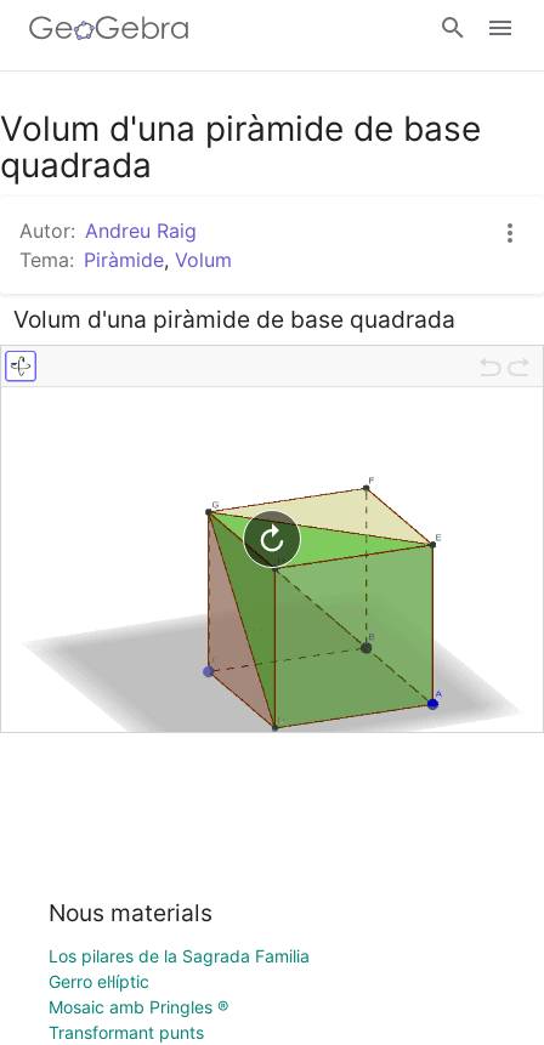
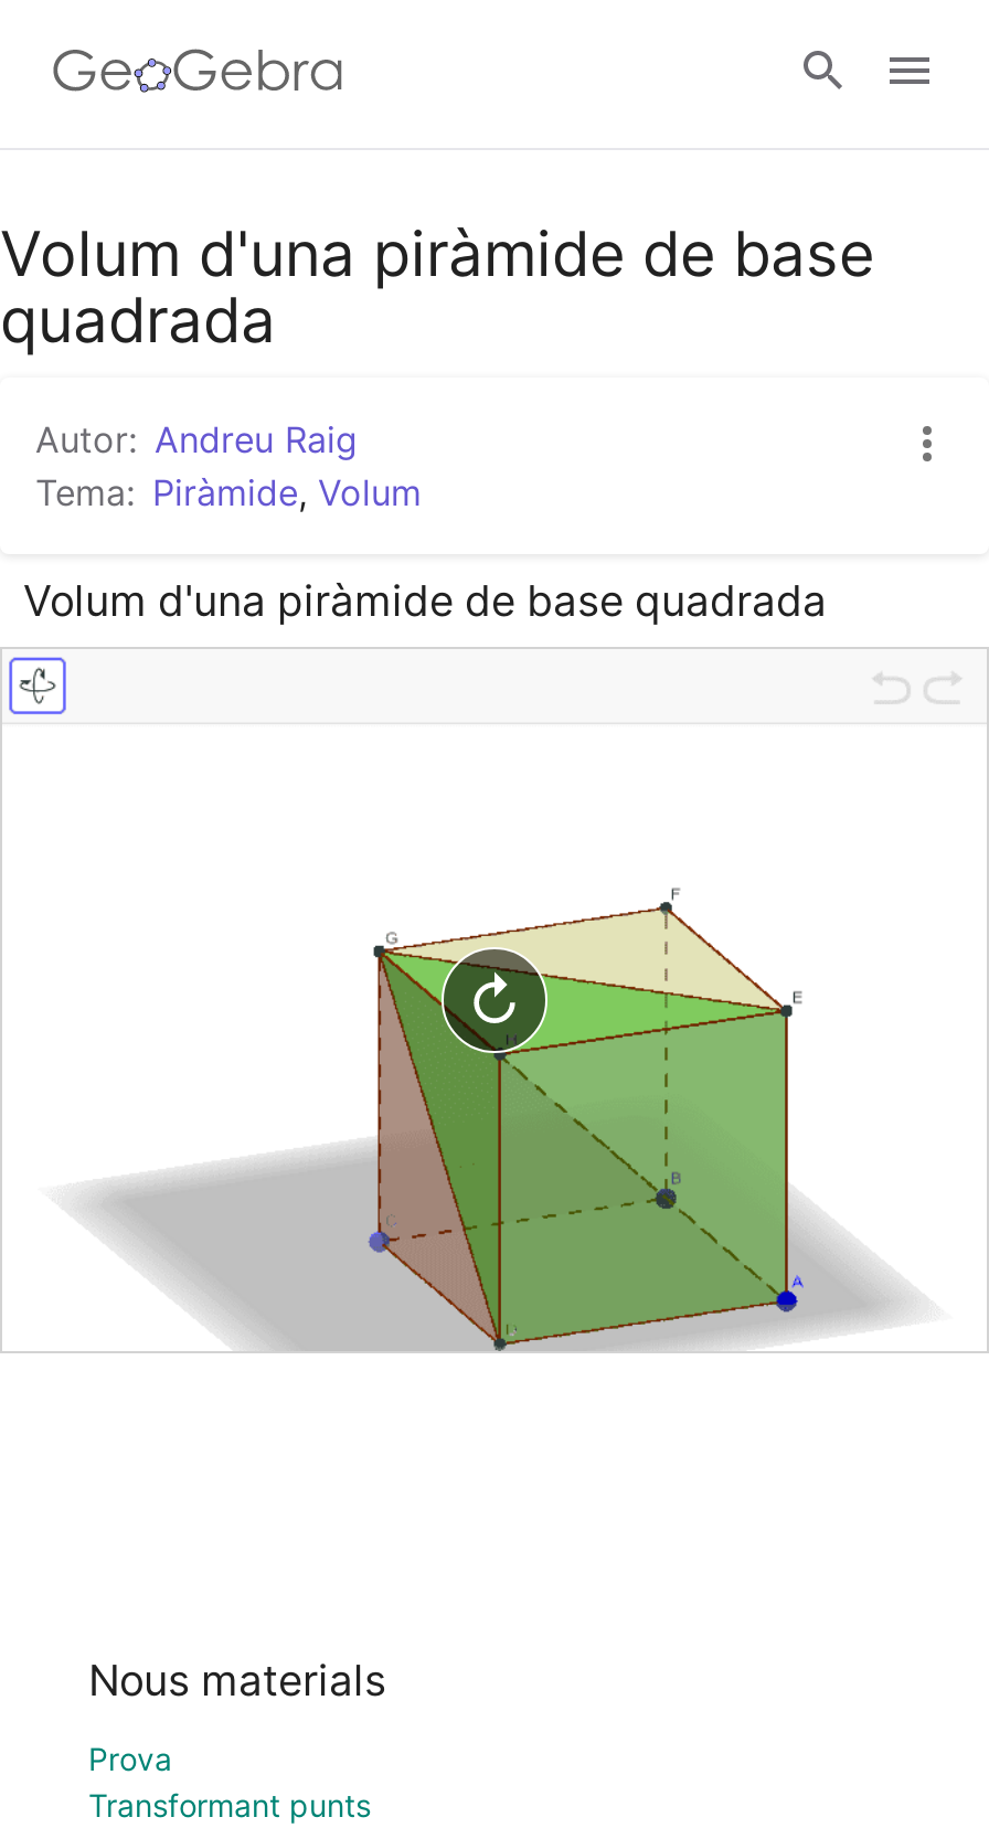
- Los pilares de la Sagrada Familia
- Gerro el·líptic
- Mosaic amb Pringles ®
+ Prova
